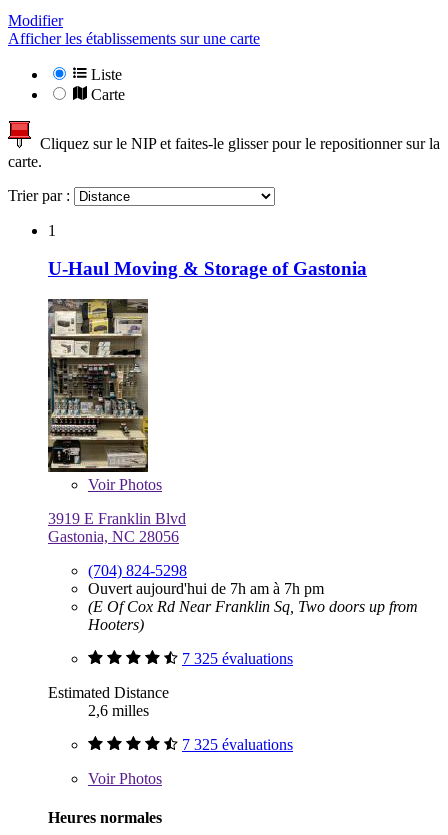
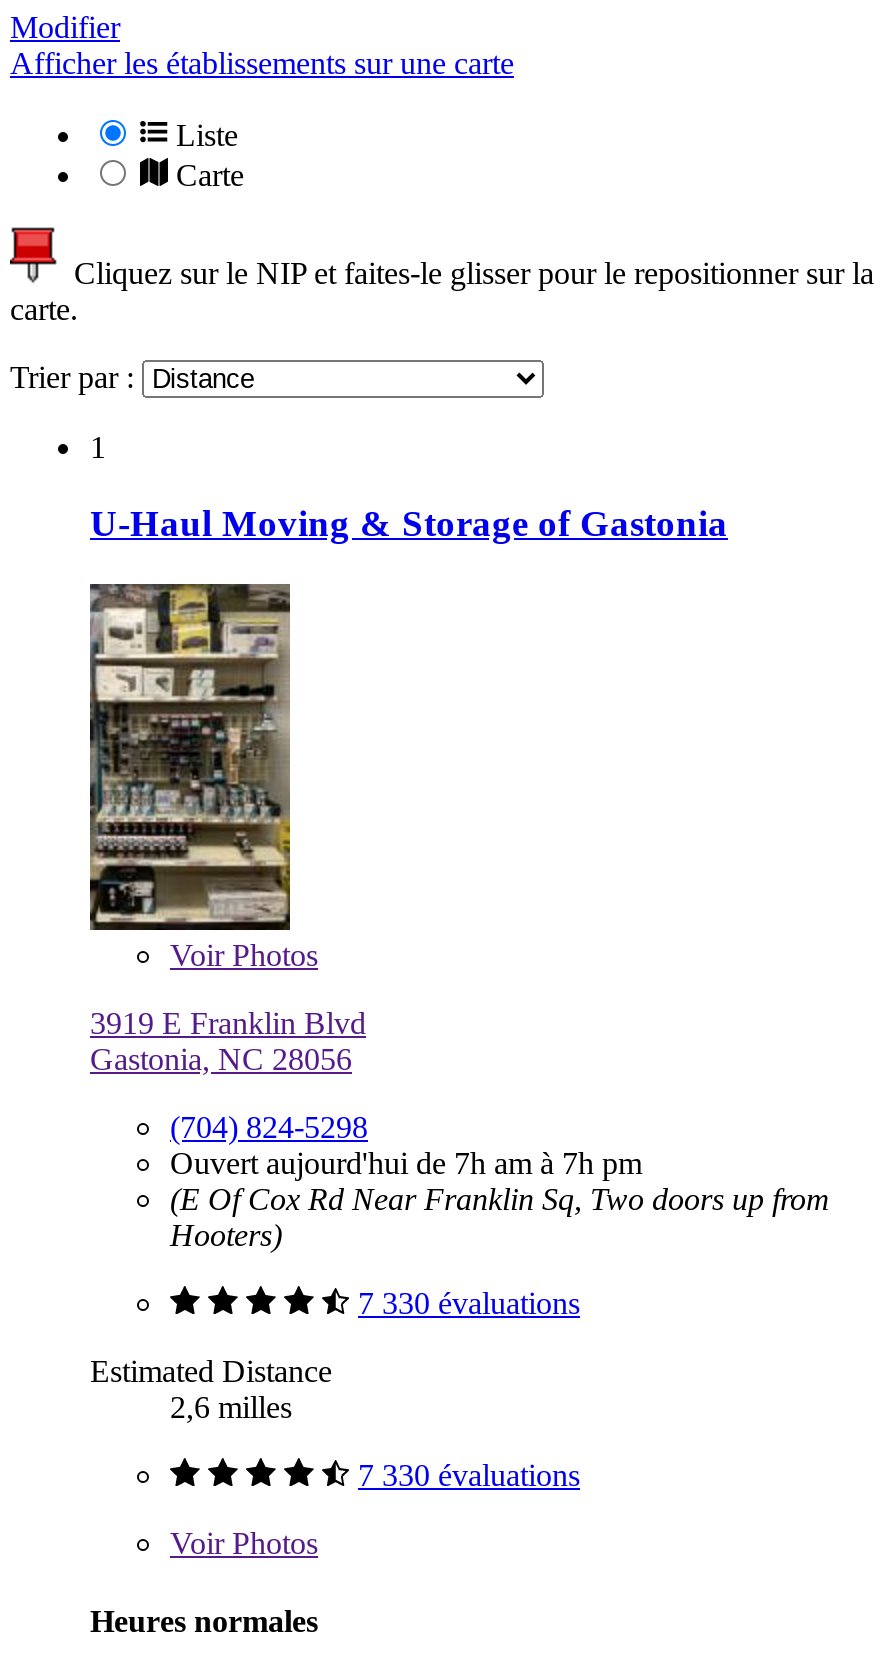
- 7 325 évaluations
+ 7 330 évaluations

- 7 325 évaluations
+ 7 330 évaluations
